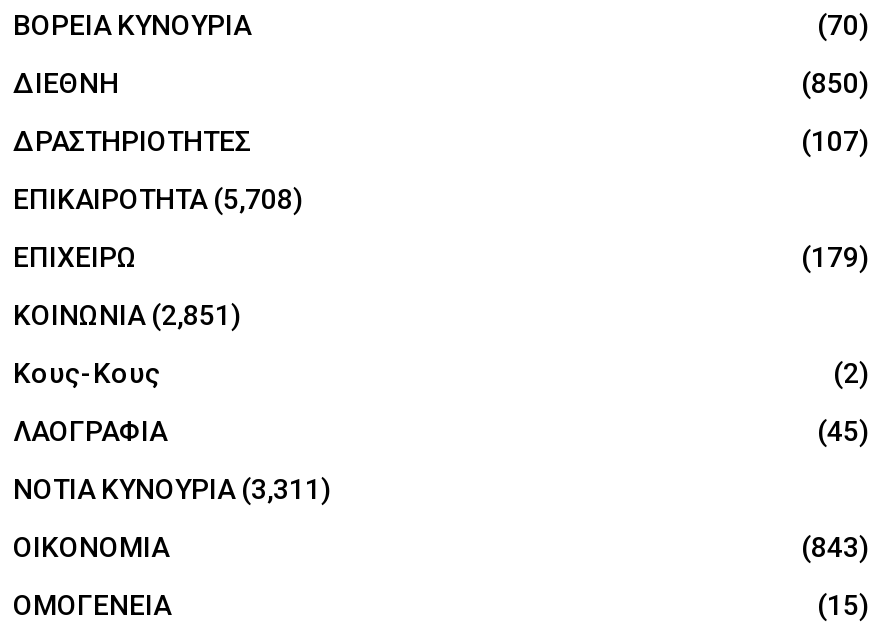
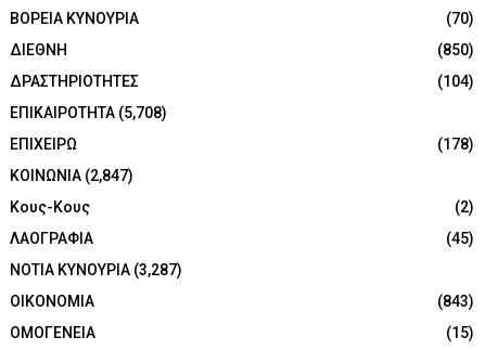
- (107)
+ (104)

- (179)
+ (178)

- ΚΟΙΝΩΝΙΑ (2,851)
+ ΚΟΙΝΩΝΙΑ (2,847)

- ΝΟΤΙΑ ΚΥΝΟΥΡΙΑ (3,311)
+ ΝΟΤΙΑ ΚΥΝΟΥΡΙΑ (3,287)
